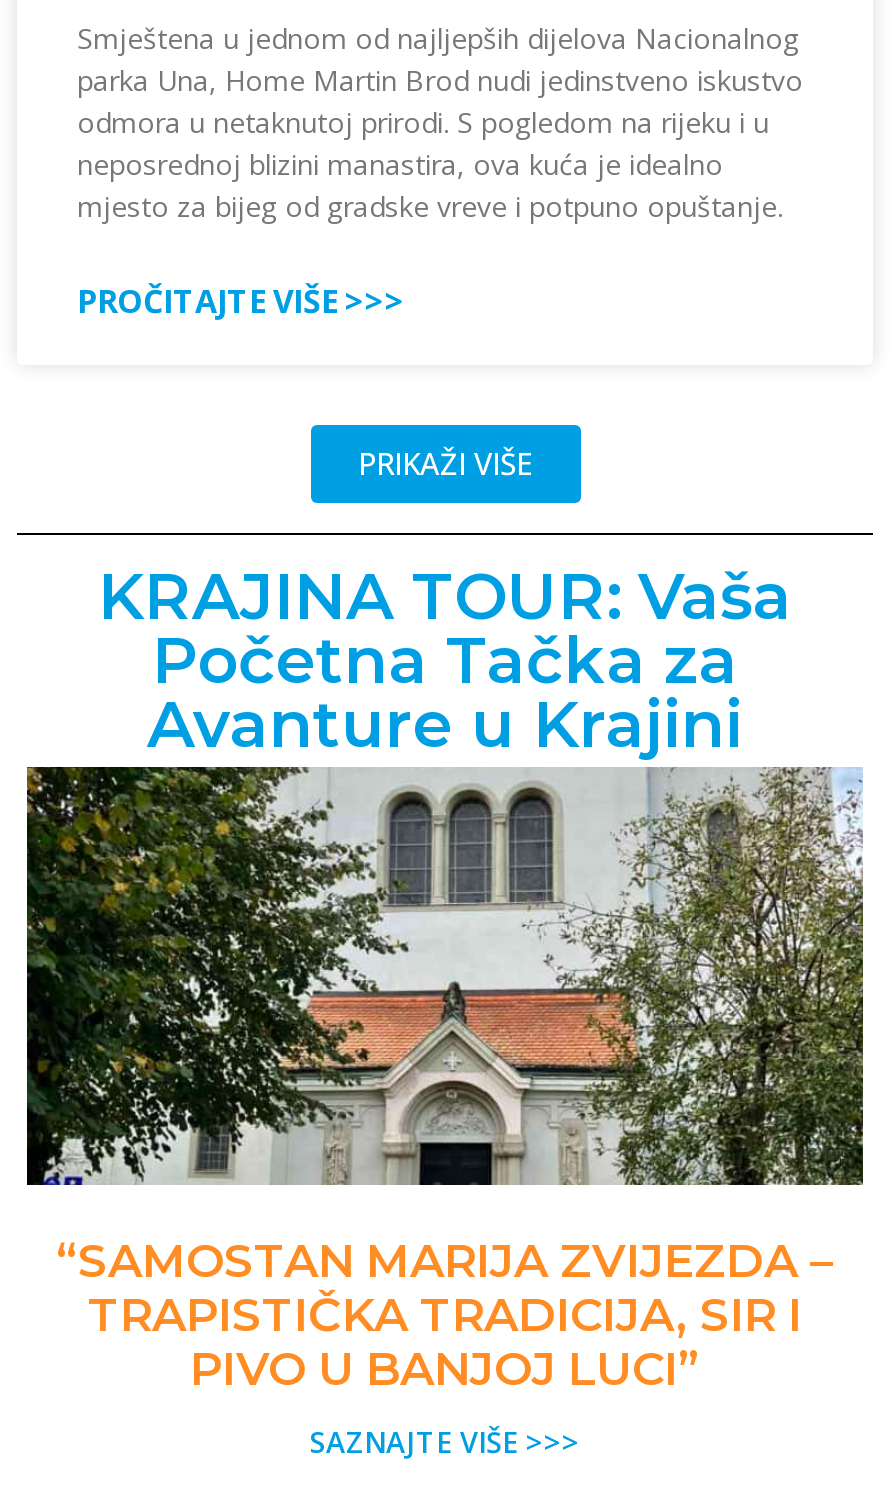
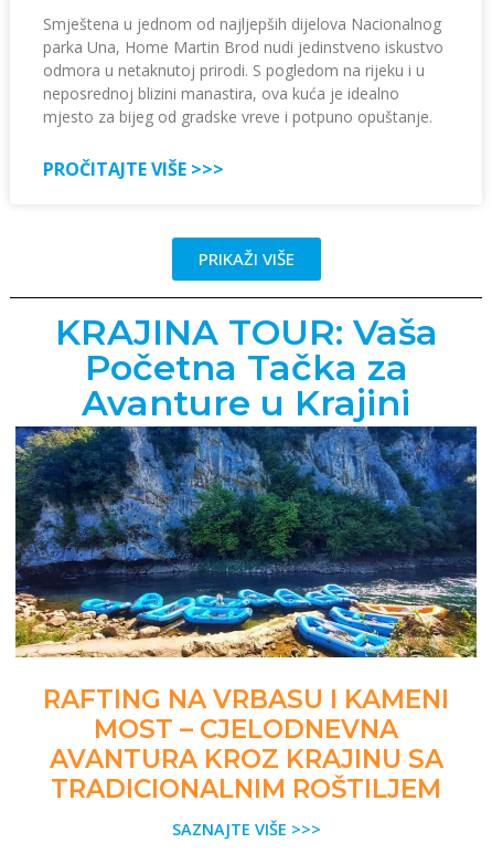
- [image]
- “SAMOSTAN MARIJA ZVIJEZDA –
- TRAPISTIČKA TRADICIJA, SIR I
- PIVO U BANJOJ LUCI”
+ [image]
+ RAFTING NA VRBASU I KAMENI
+ MOST – CJELODNEVNA
+ AVANTURA KROZ KRAJINU SA
+ TRADICIONALNIM ROŠTILJEM
